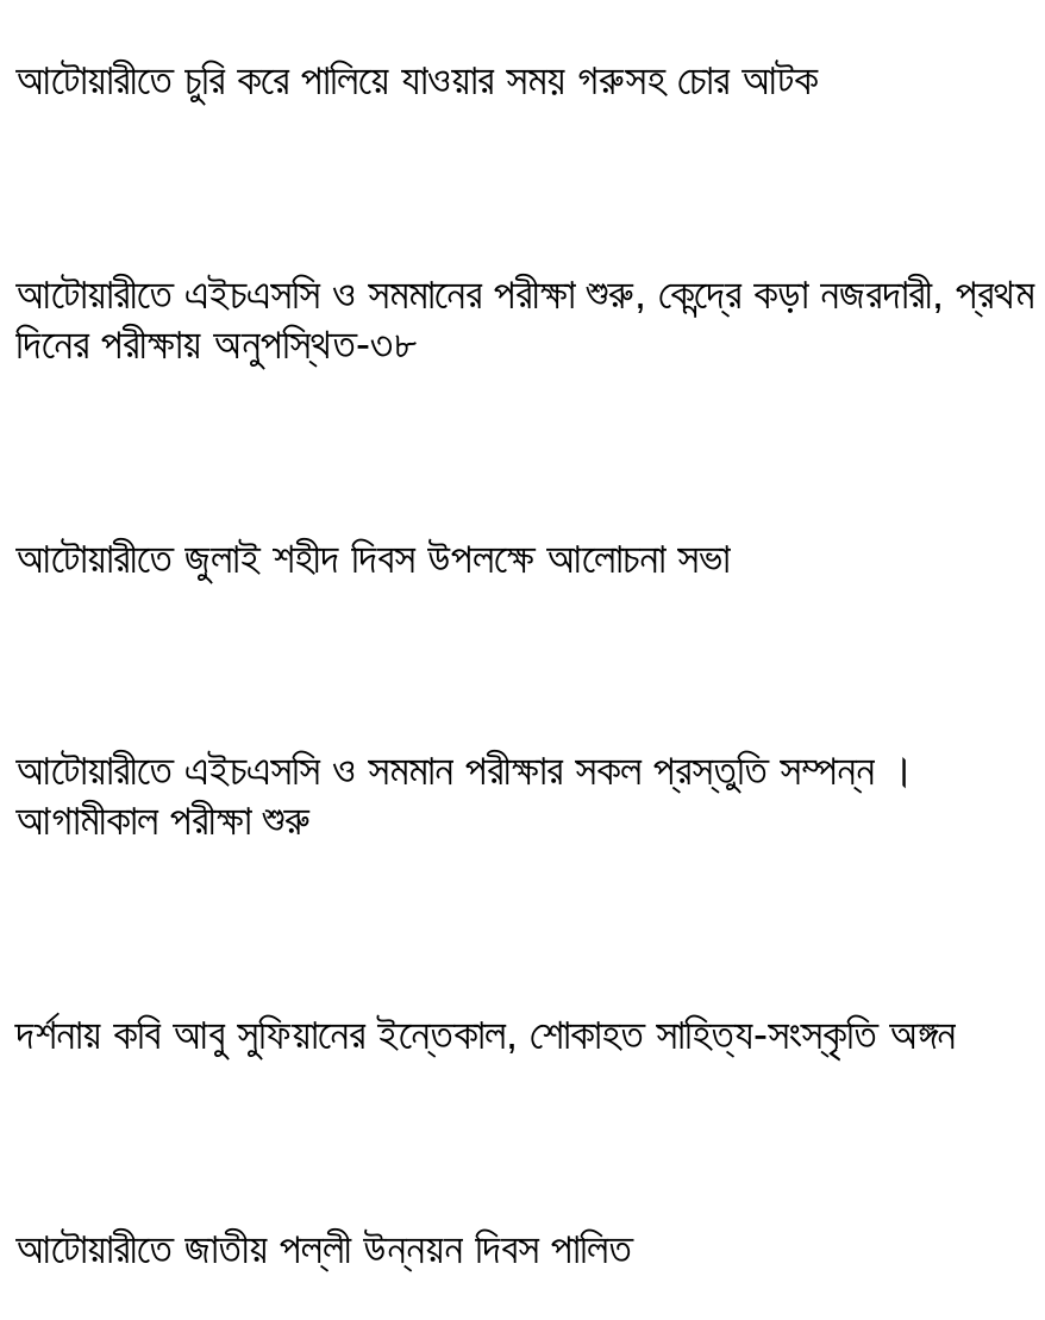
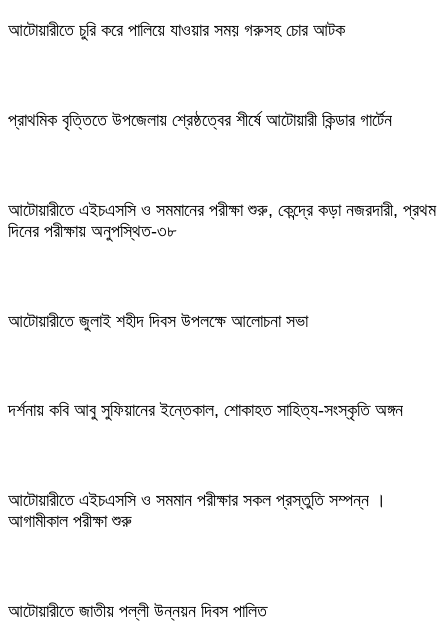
+ প্রাথমিক বৃত্তিতে উপজেলায় শ্রেষ্ঠত্বের শীর্ষে আটোয়ারী কিন্ডার গার্টেন

moved down: আটোয়ারীতে এইচএসসি ও সমমান পরীক্ষার সকল প্রস্তুতি সম্পন্ন । | আগামীকাল পরীক্ষা শুরু

moved up: দর্শনায় কবি আবু সুফিয়ানের ইন্তেকাল, শোকাহত সাহিত্য-সংস্কৃতি অঙ্গন
